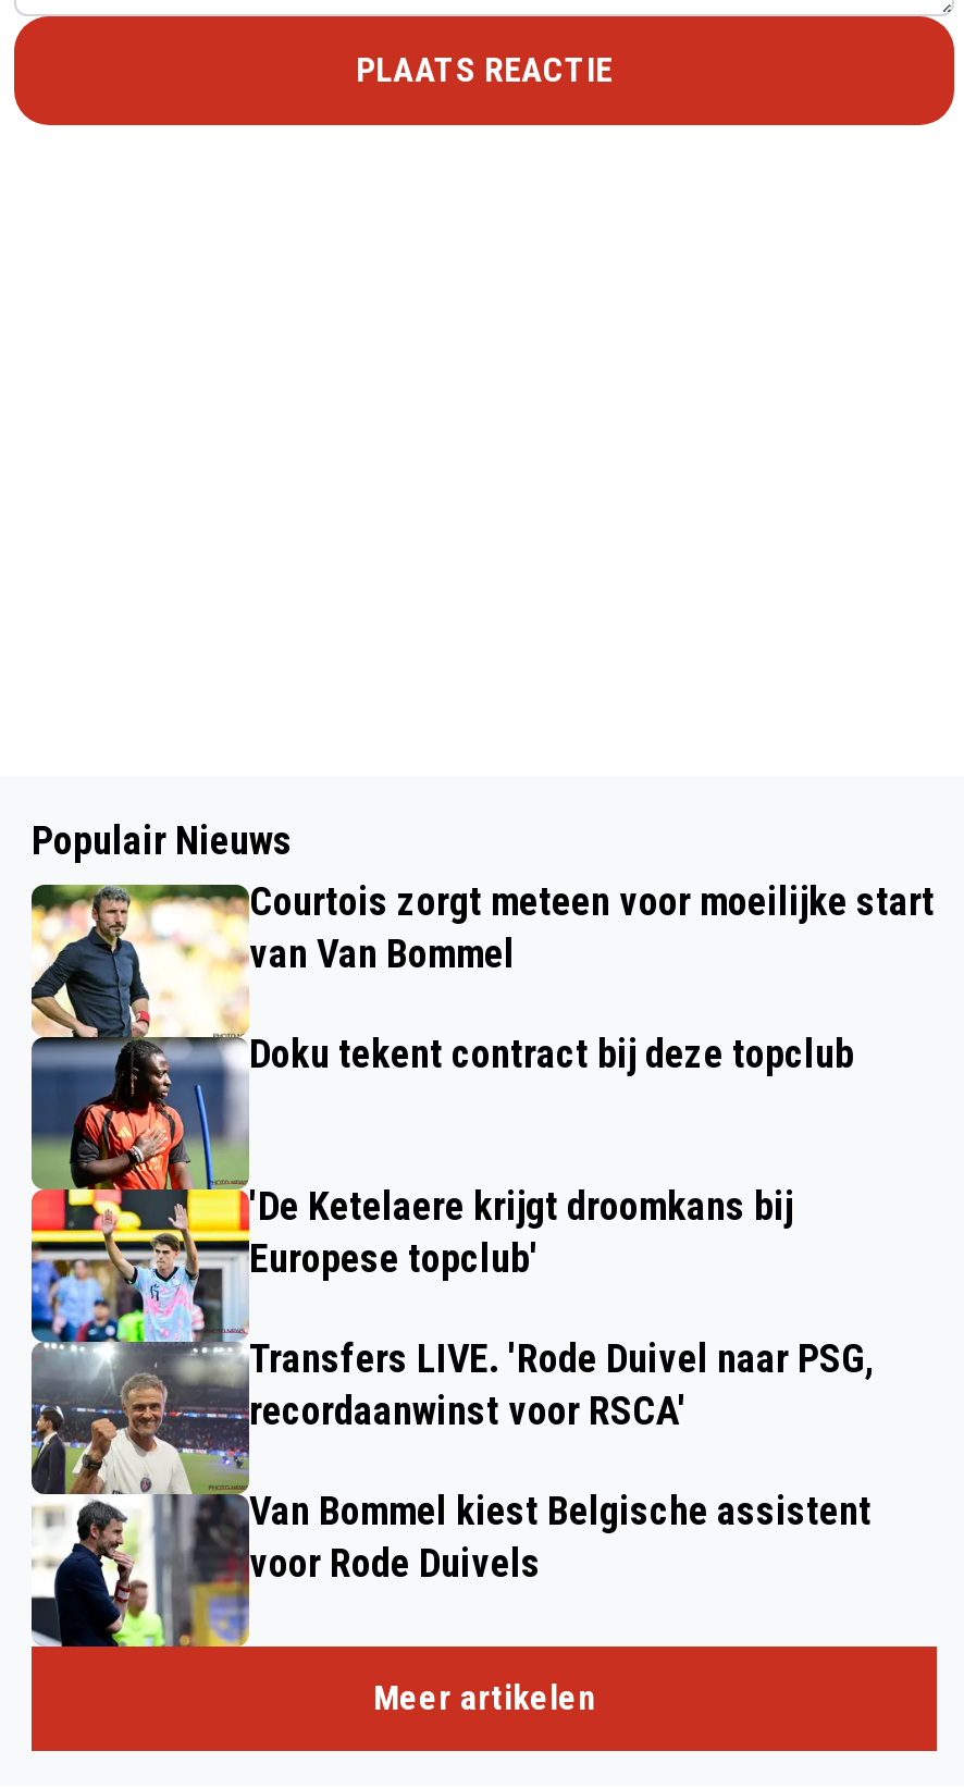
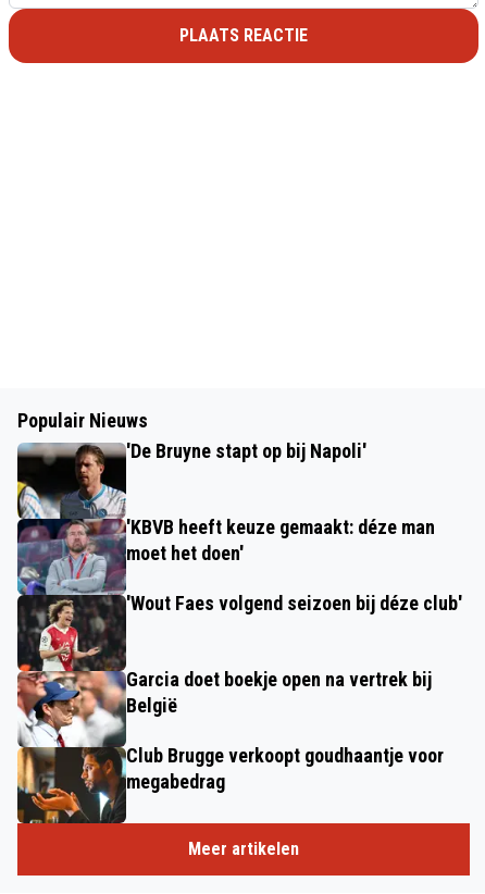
- [image]
- Courtois zorgt meteen voor moeilijke start
- van Van Bommel
+ [image]
+ 'De Bruyne stapt op bij Napoli'

- Doku tekent contract bij deze topclub
+ 'KBVB heeft keuze gemaakt: déze man
+ moet het doen'

- 'De Ketelaere krijgt droomkans bij
- Europese topclub'
+ 'Wout Faes volgend seizoen bij déze club'

- Transfers LIVE. 'Rode Duivel naar PSG,
- recordaanwinst voor RSCA'
+ Garcia doet boekje open na vertrek bij
+ België

- Van Bommel kiest Belgische assistent
- voor Rode Duivels
+ Club Brugge verkoopt goudhaantje voor
+ megabedrag
